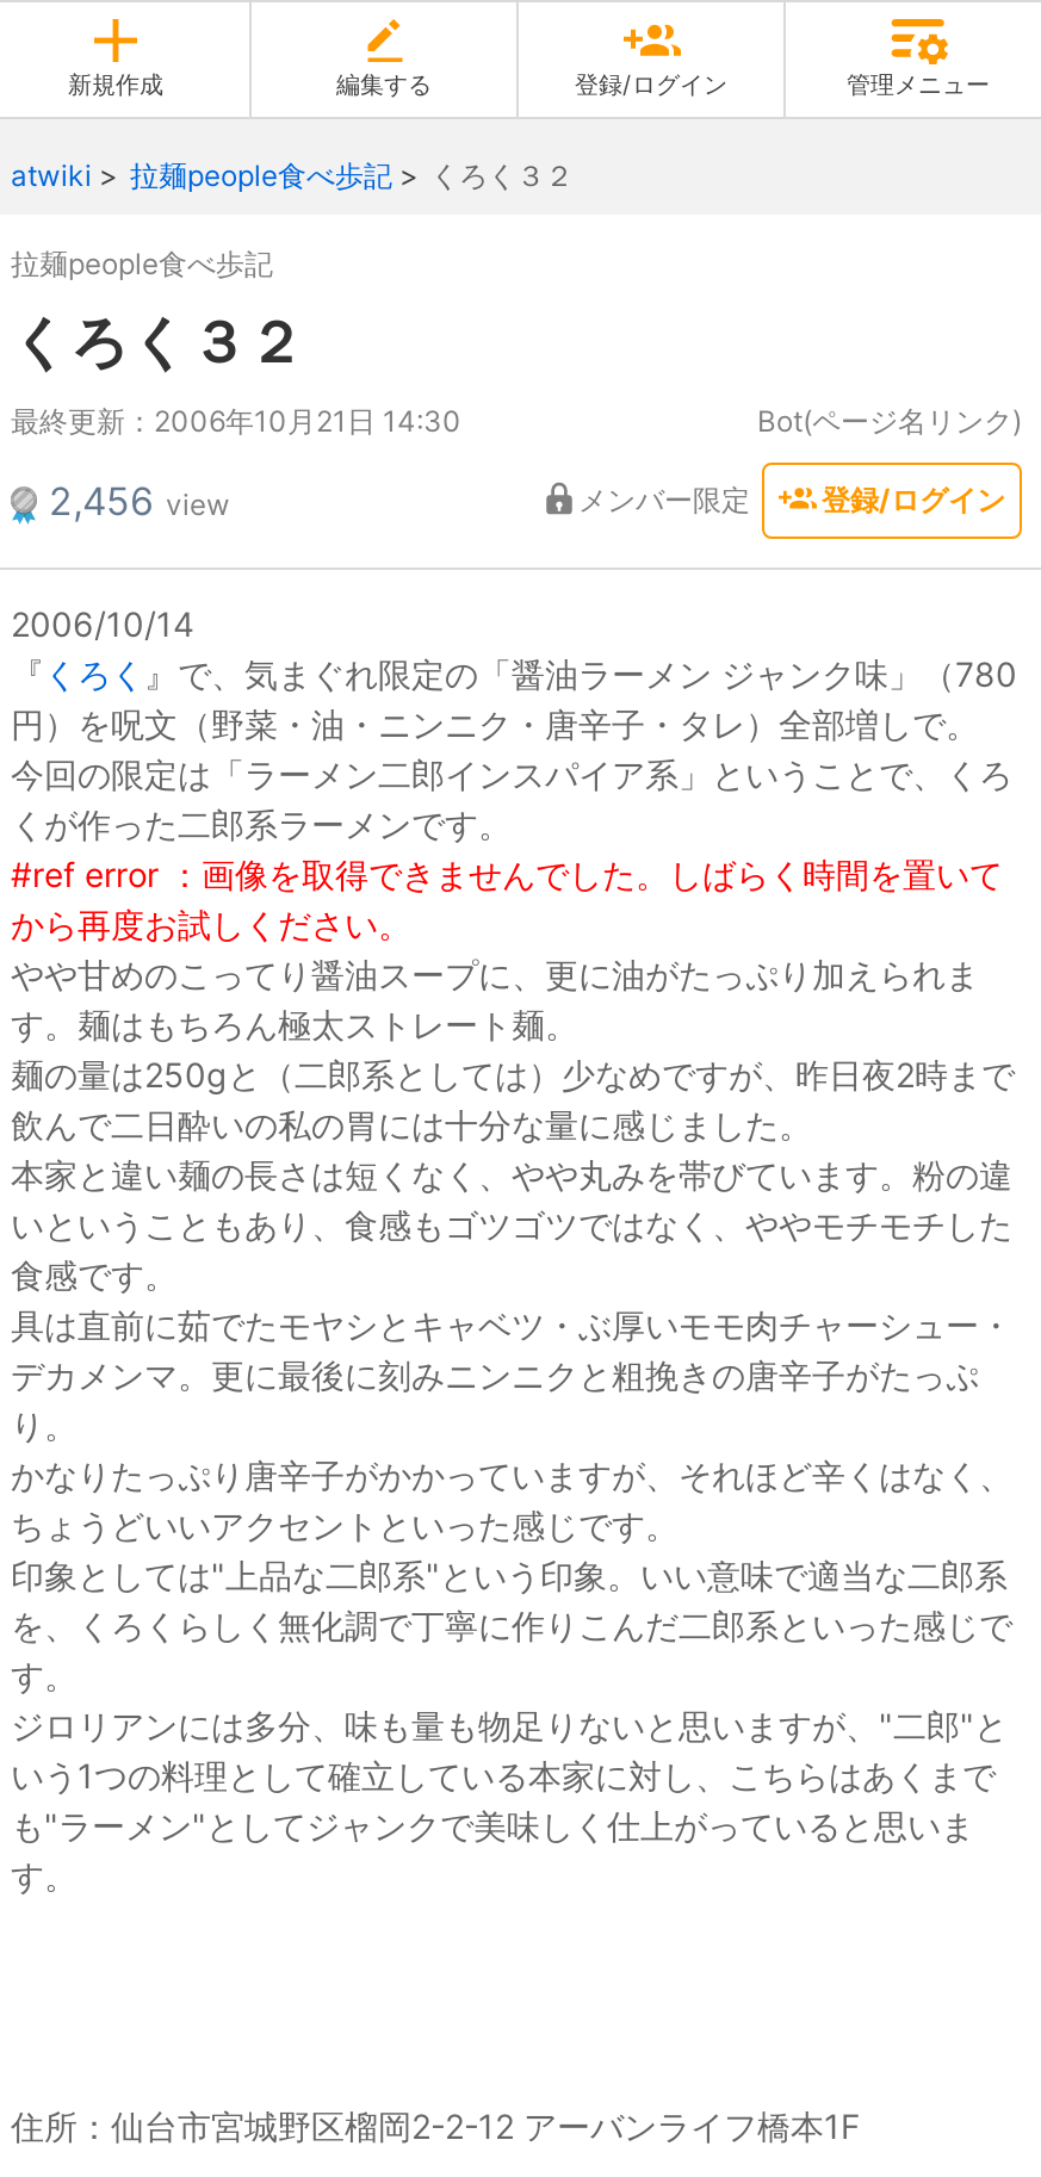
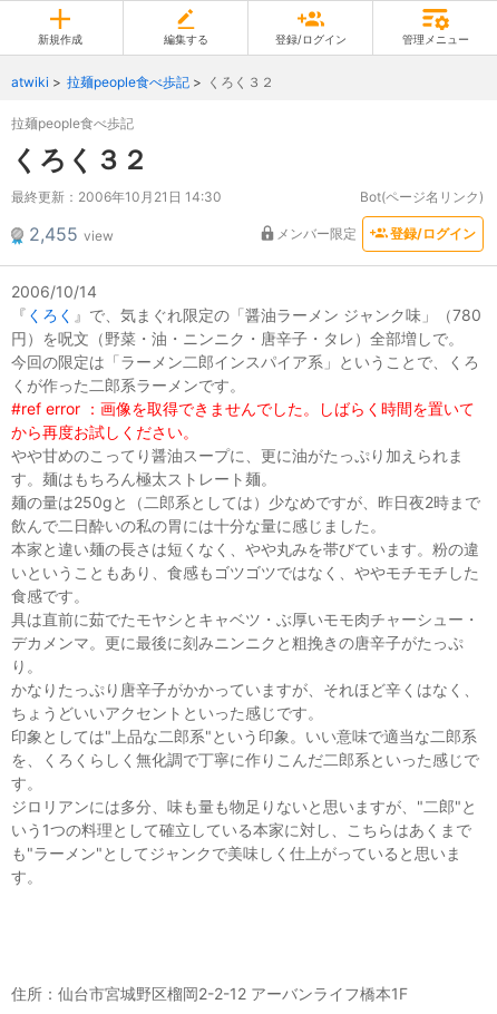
- 2,456 view
+ 2,455 view
